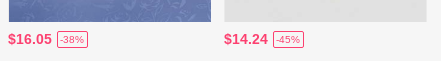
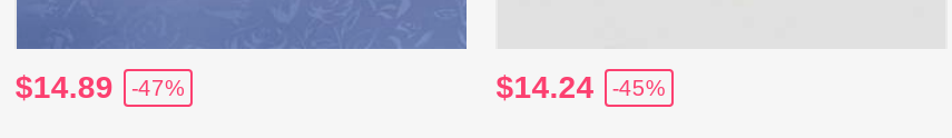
- $16.05
- -38%
+ $14.89
+ -47%
